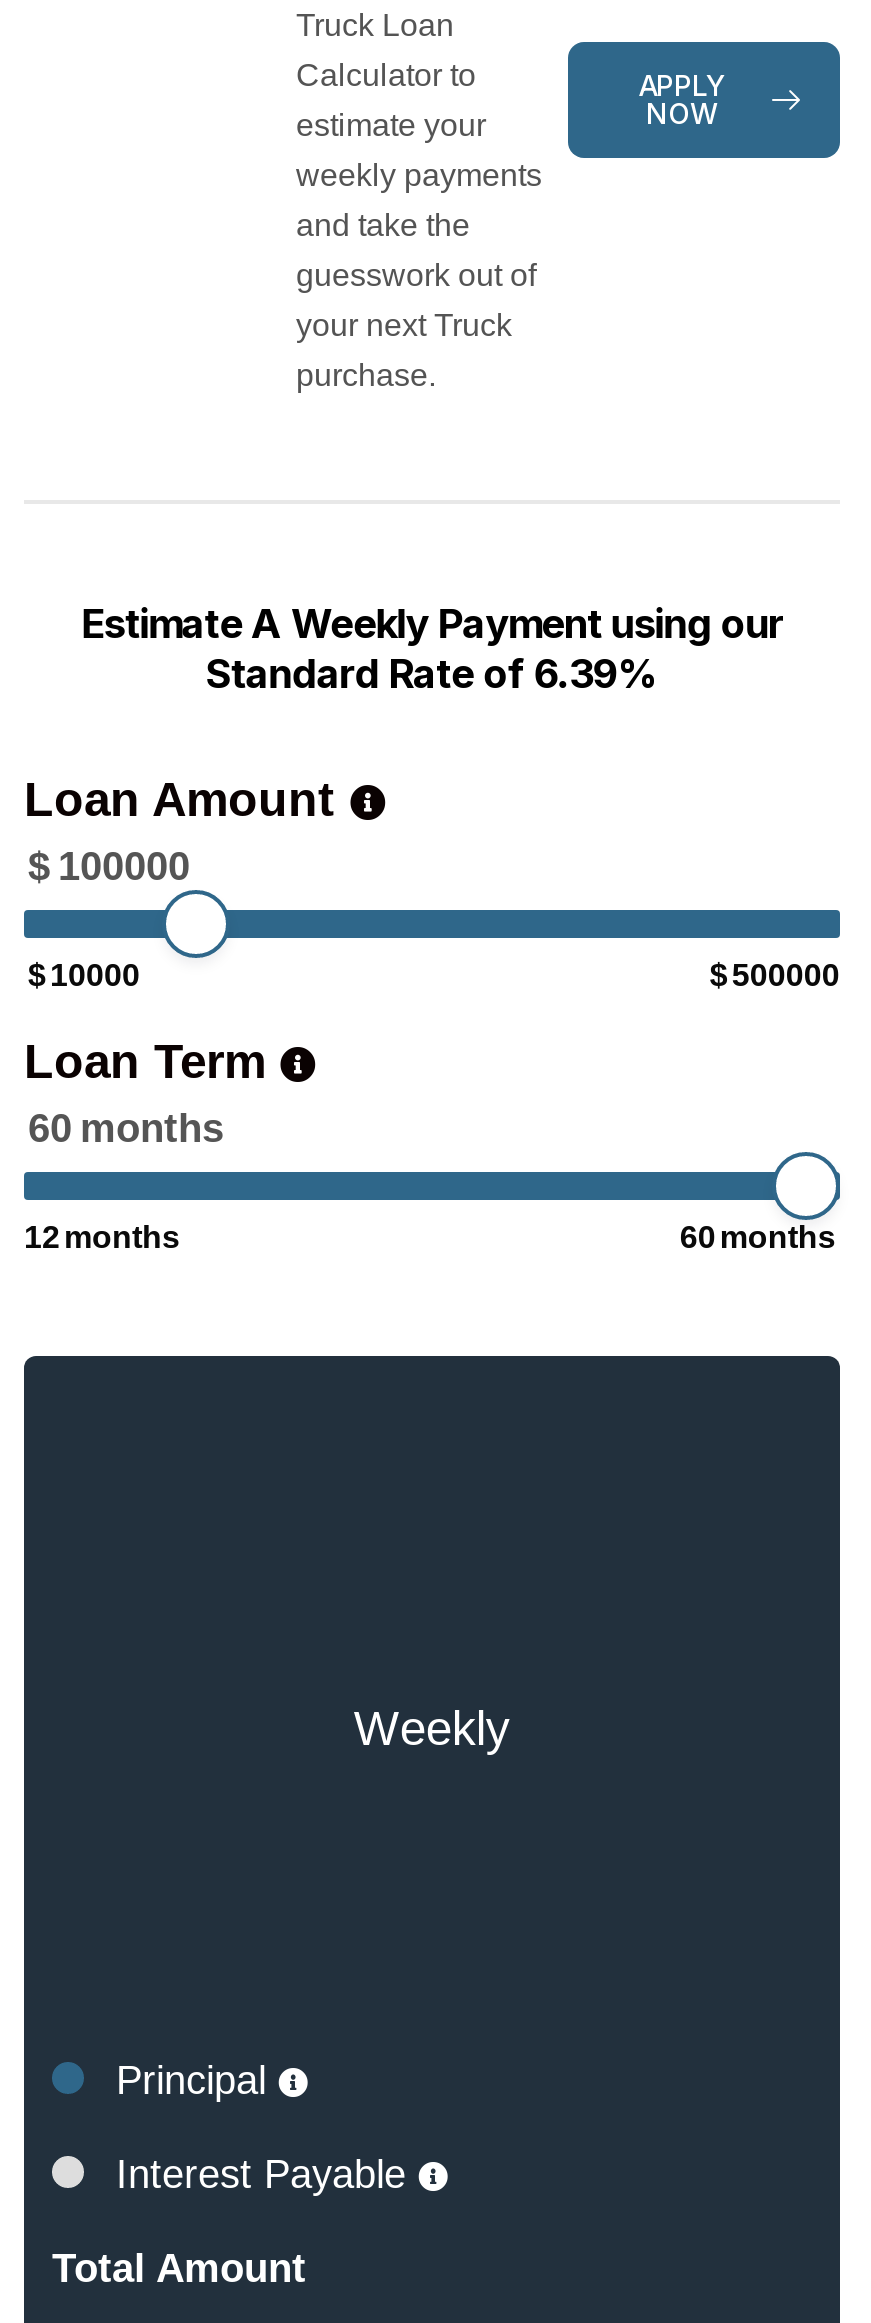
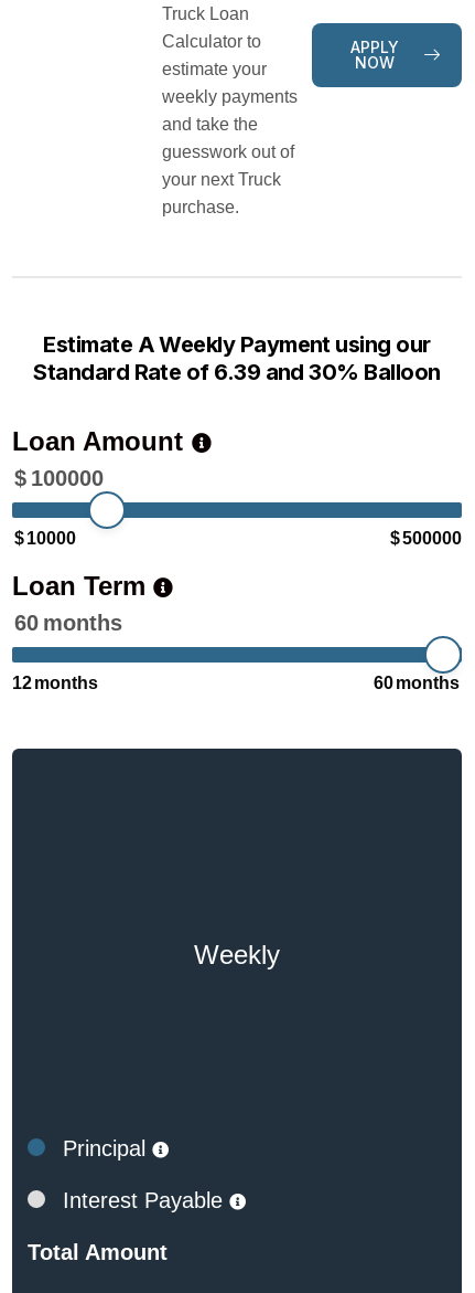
- Standard Rate of 6.39%
+ Standard Rate of 6.39 and 30% Balloon
